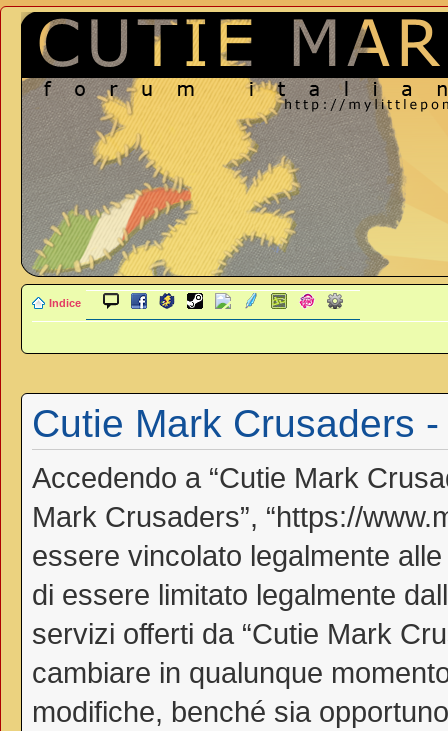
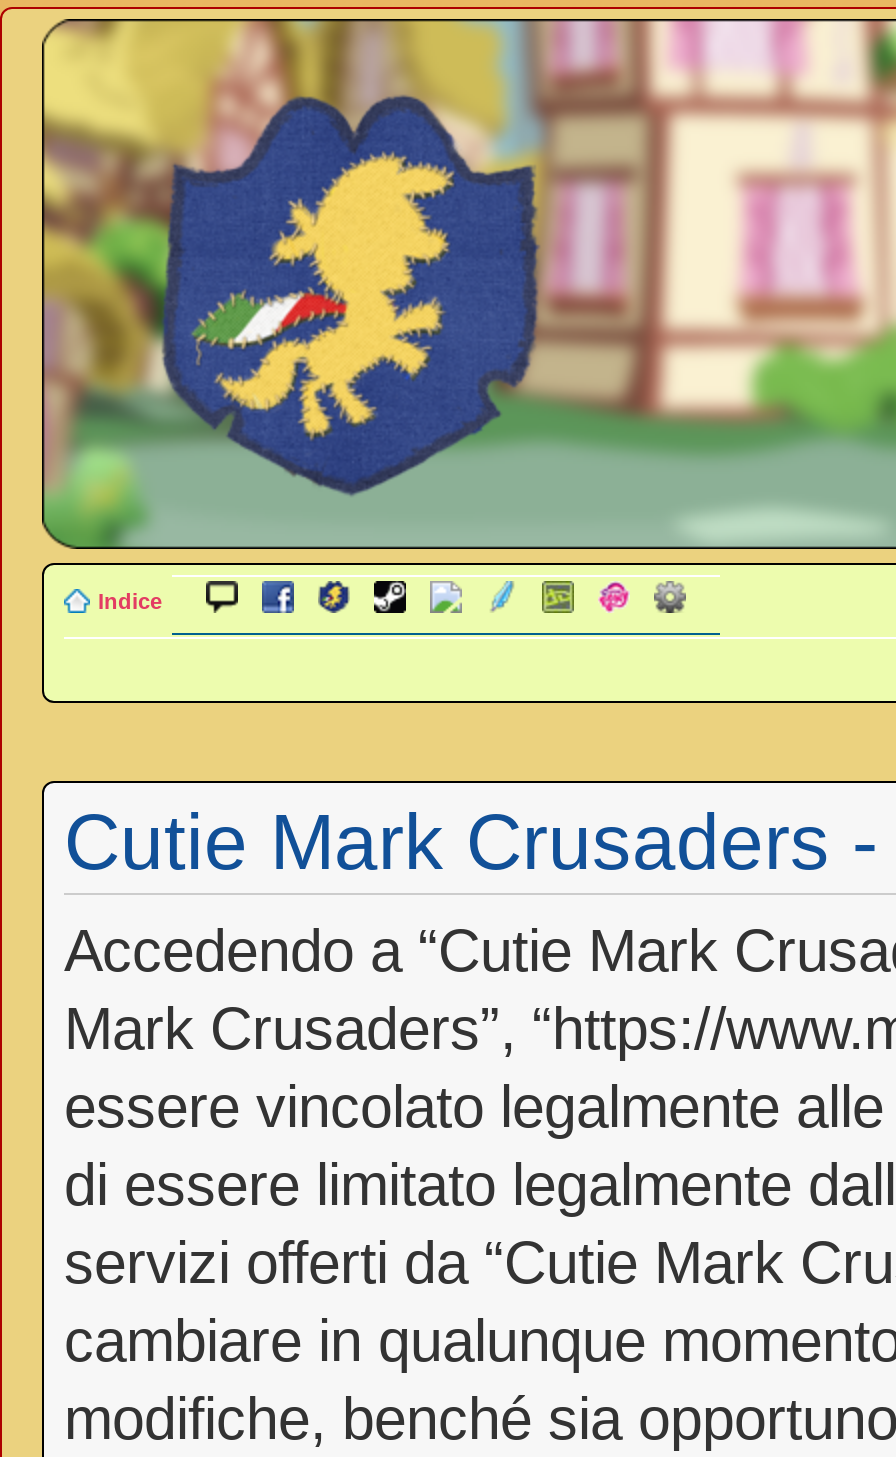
- [image]
+ [image]
